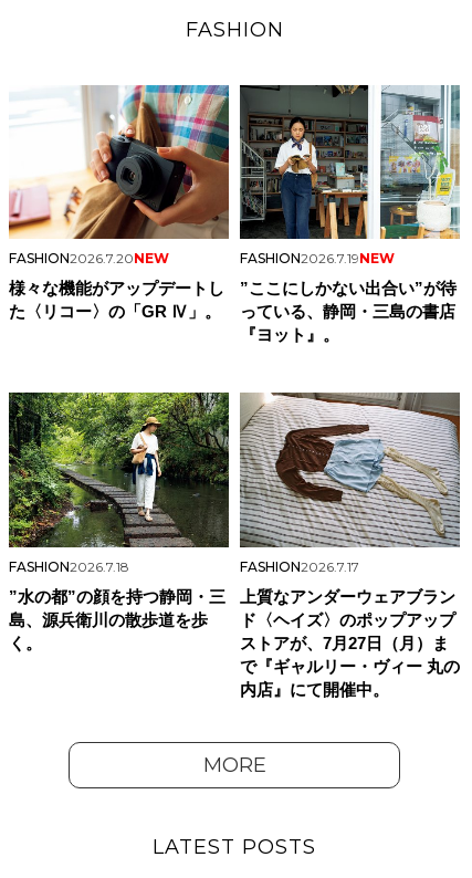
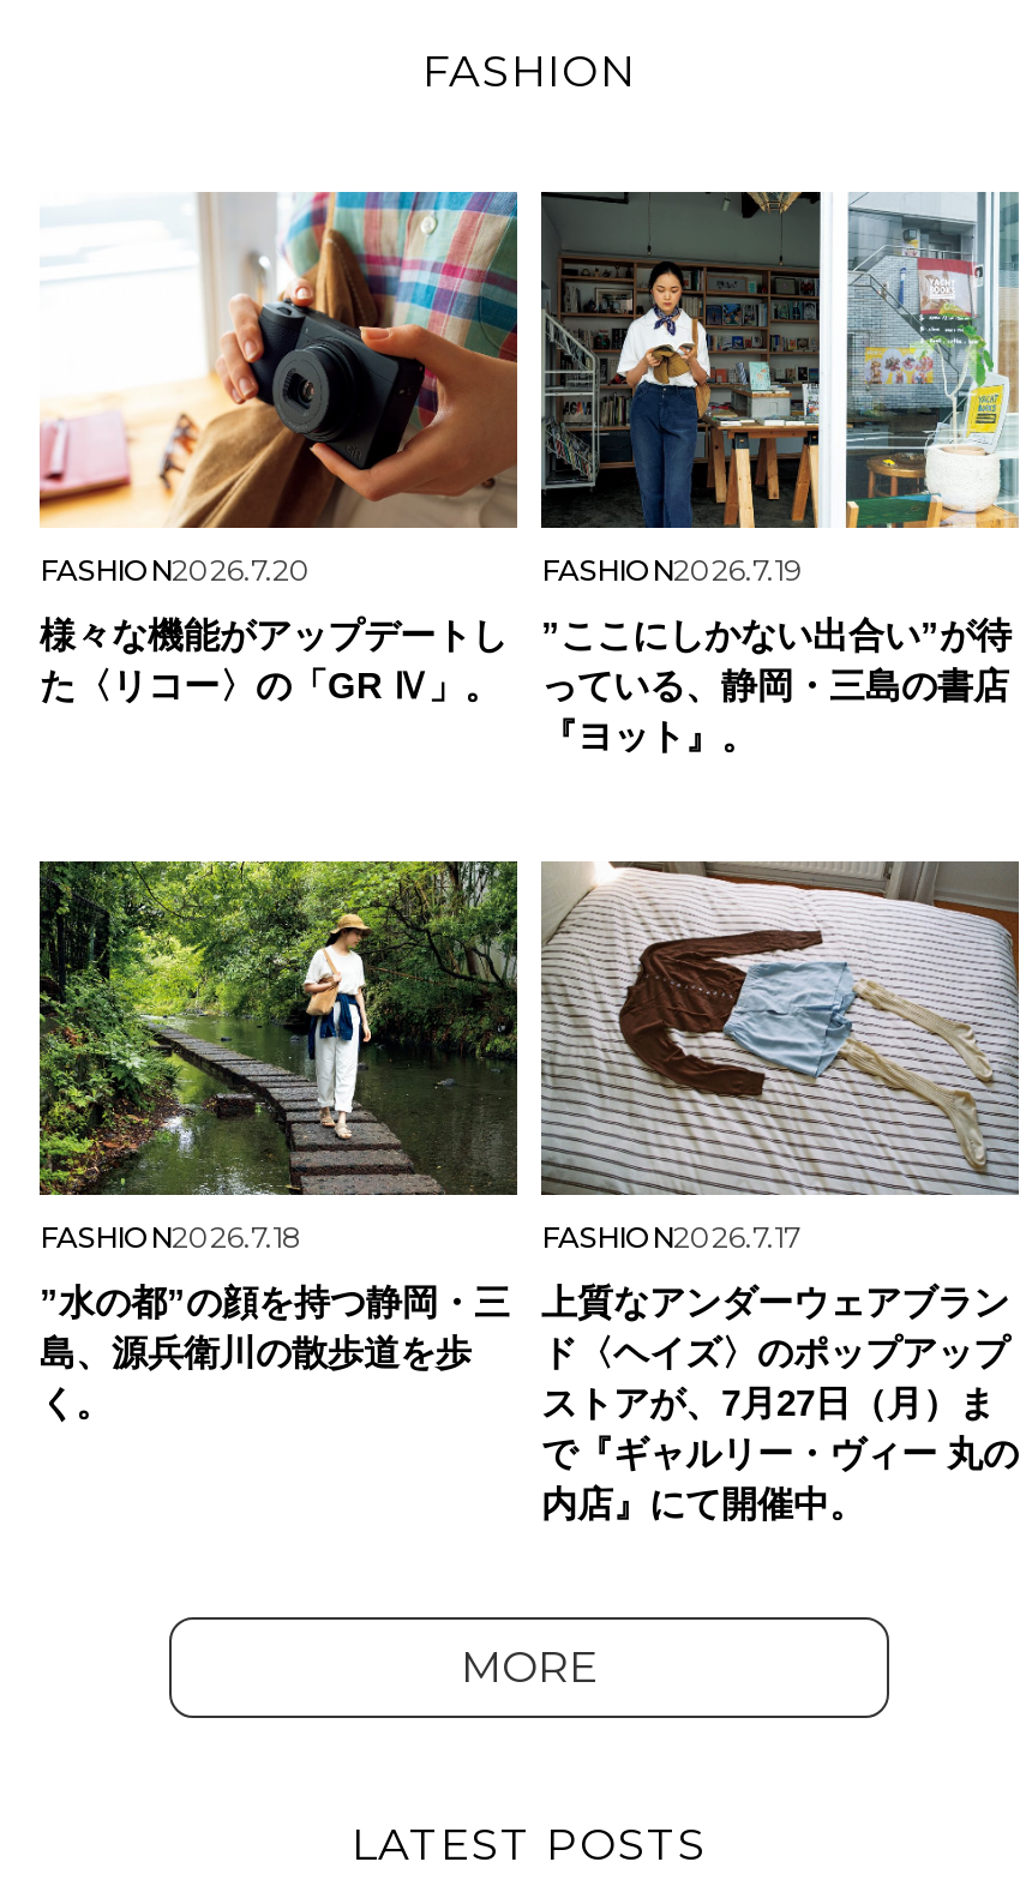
- FASHION2026.7.20NEW
+ FASHION2026.7.20

- FASHION2026.7.19NEW
+ FASHION2026.7.19
